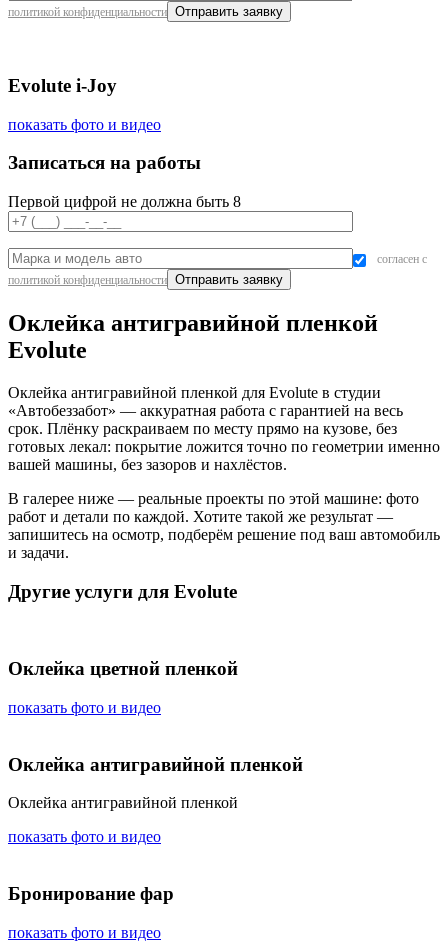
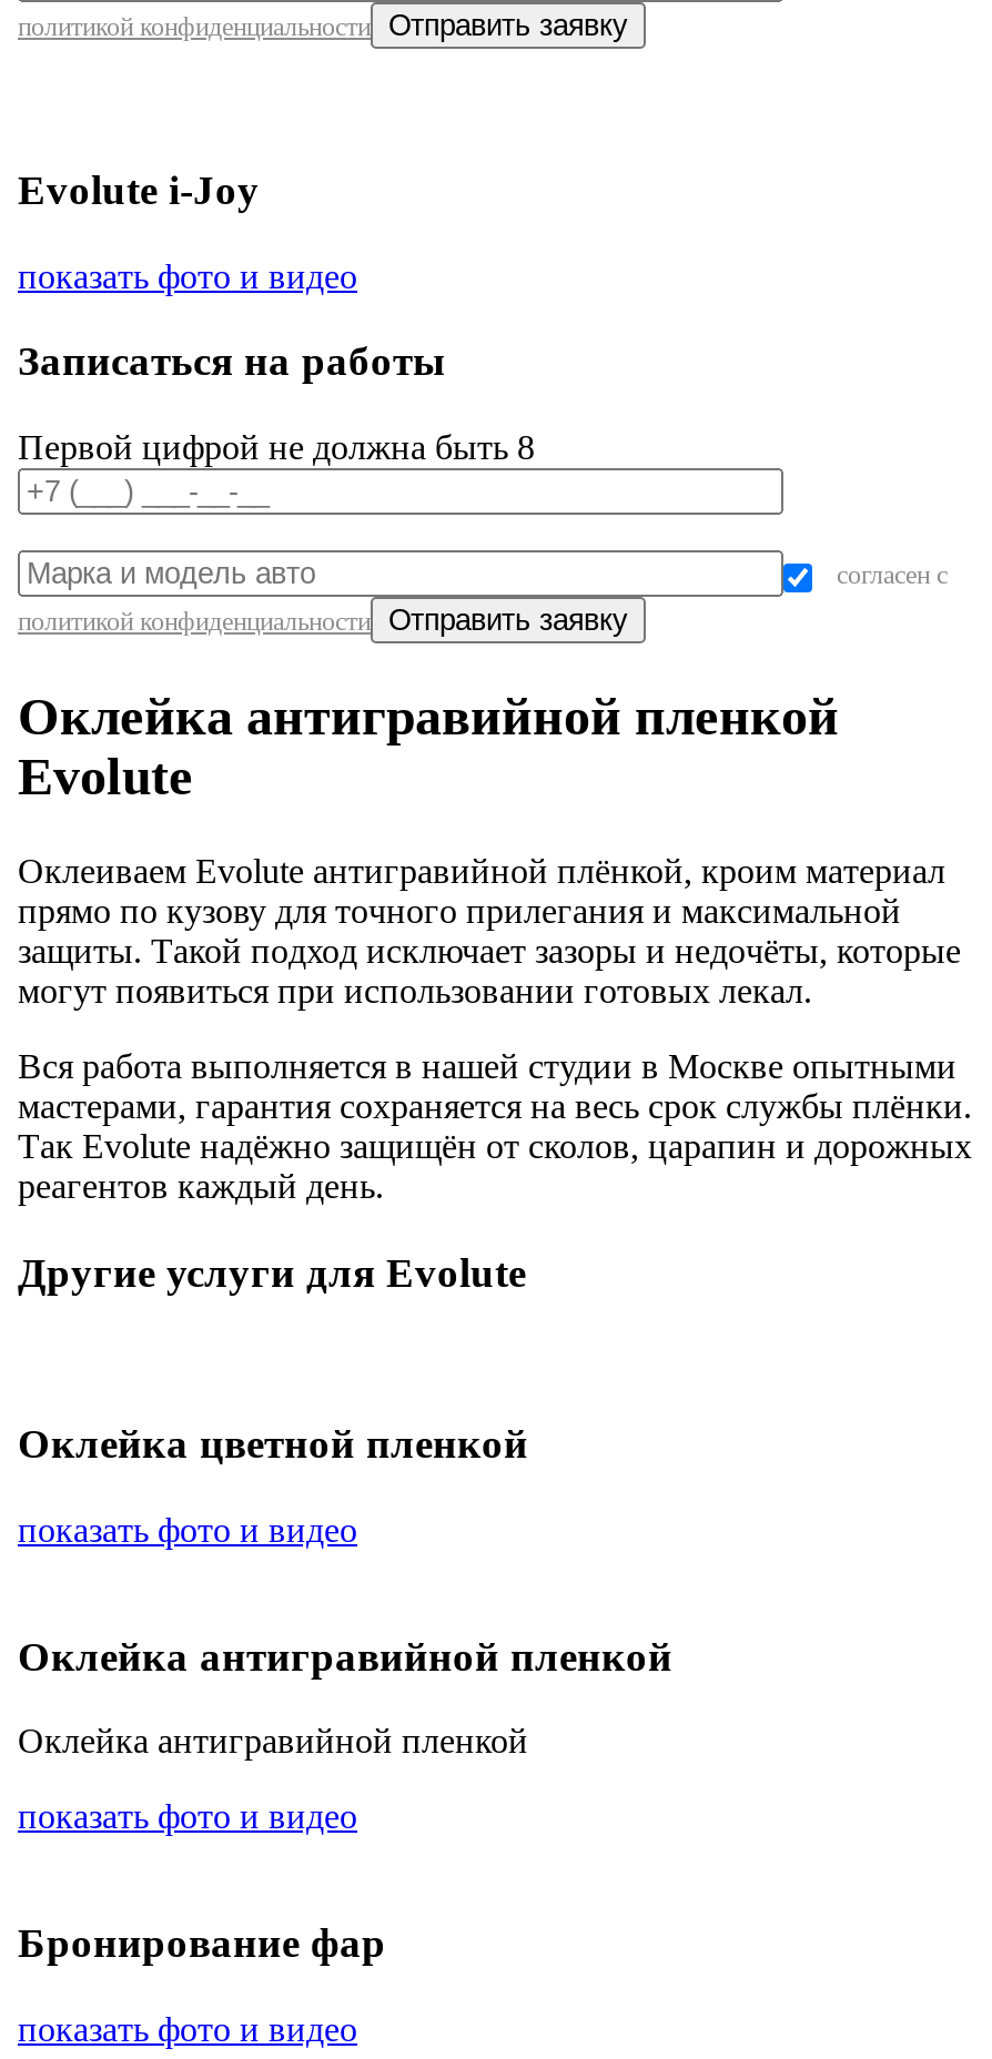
- Оклейка антигравийной пленкой для Evolute в студии
- «Автобеззабот» — аккуратная работа с гарантией на весь
- срок. Плёнку раскраиваем по месту прямо на кузове, без
- готовых лекал: покрытие ложится точно по геометрии именно
- вашей машины, без зазоров и нахлёстов.
+ Оклеиваем Evolute антигравийной плёнкой, кроим материал
+ прямо по кузову для точного прилегания и максимальной
+ защиты. Такой подход исключает зазоры и недочёты, которые
+ могут появиться при использовании готовых лекал.

- В галерее ниже — реальные проекты по этой машине: фото
- работ и детали по каждой. Хотите такой же результат —
- запишитесь на осмотр, подберём решение под ваш автомобиль
- и задачи.
+ Вся работа выполняется в нашей студии в Москве опытными
+ мастерами, гарантия сохраняется на весь срок службы плёнки.
+ Так Evolute надёжно защищён от сколов, царапин и дорожных
+ реагентов каждый день.
